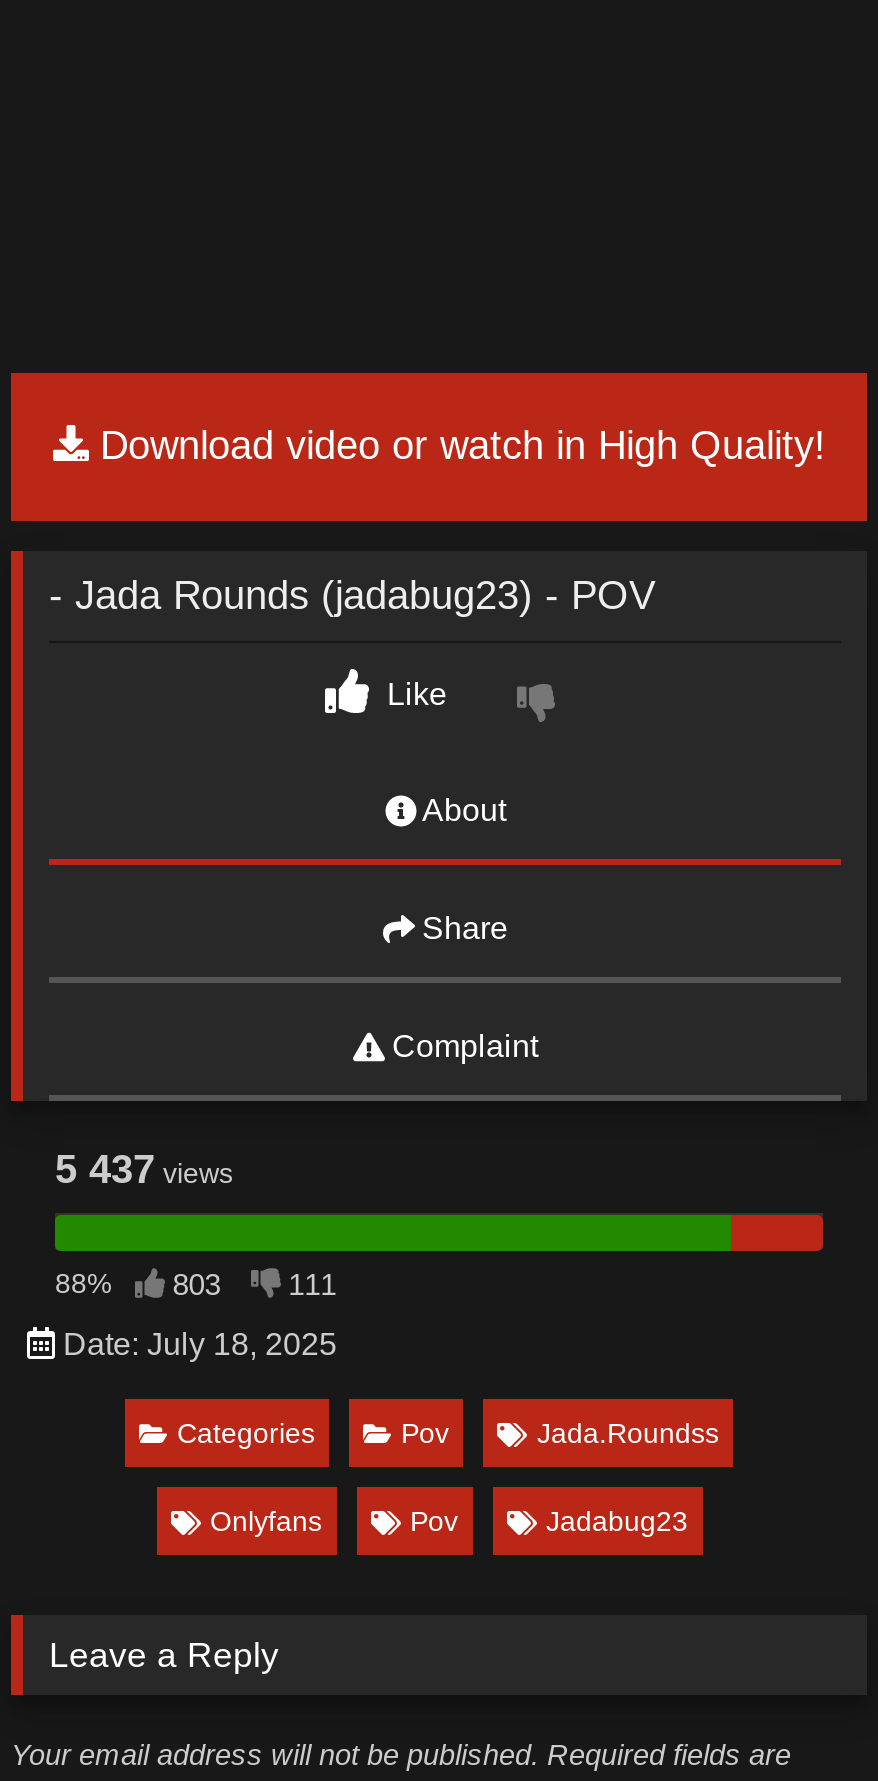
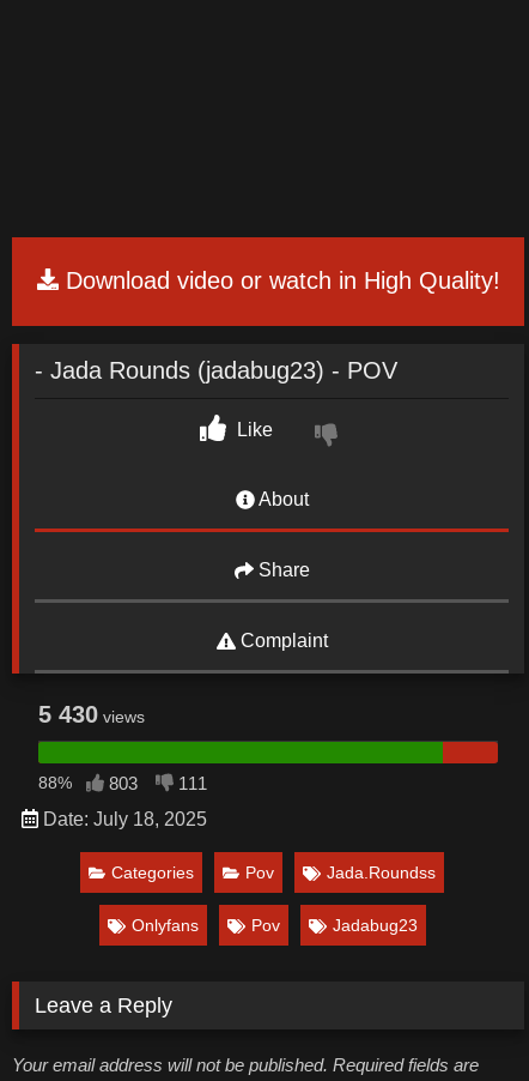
- 5 437 views
+ 5 430 views
